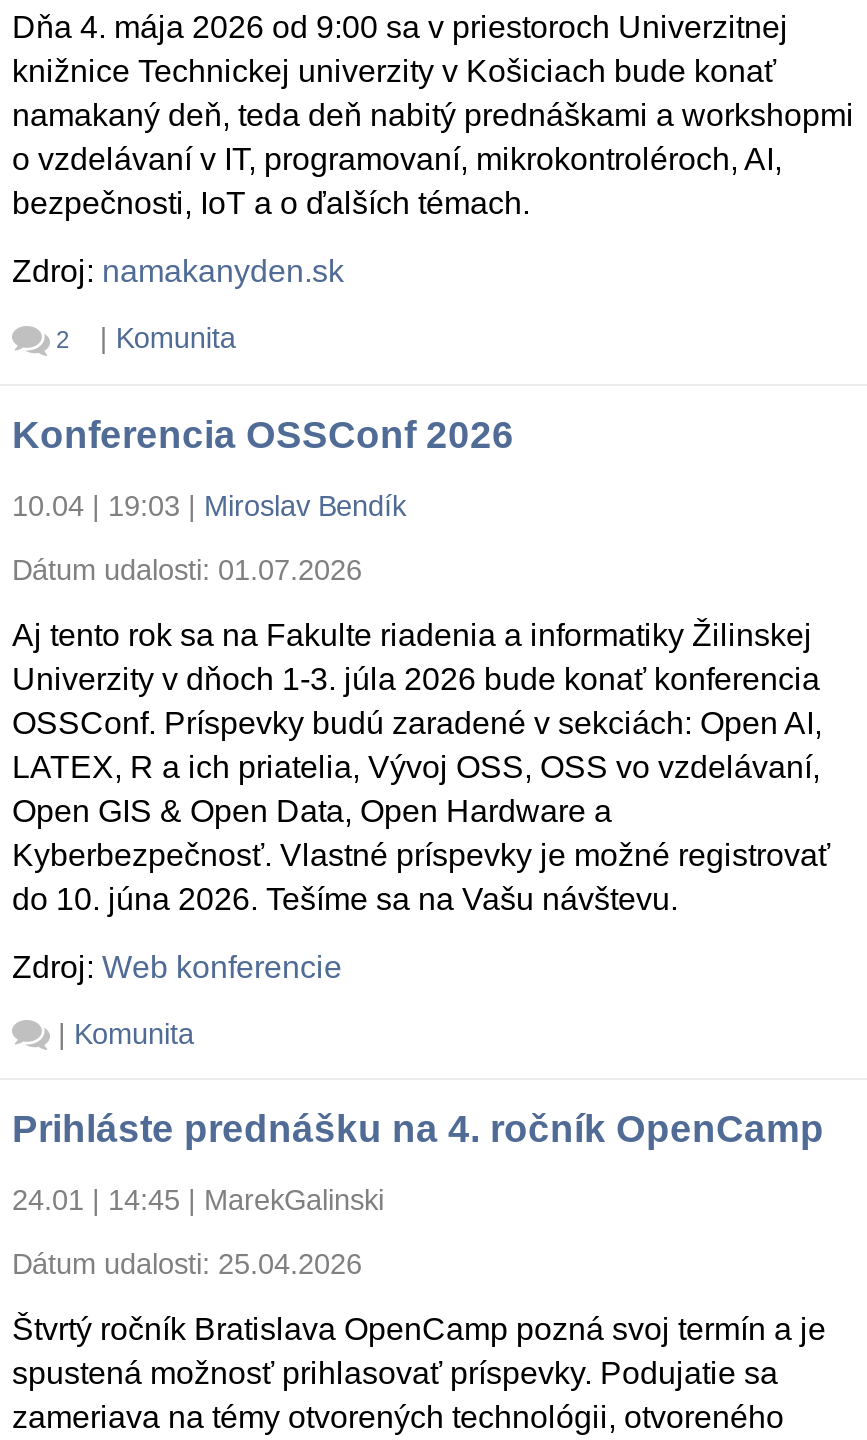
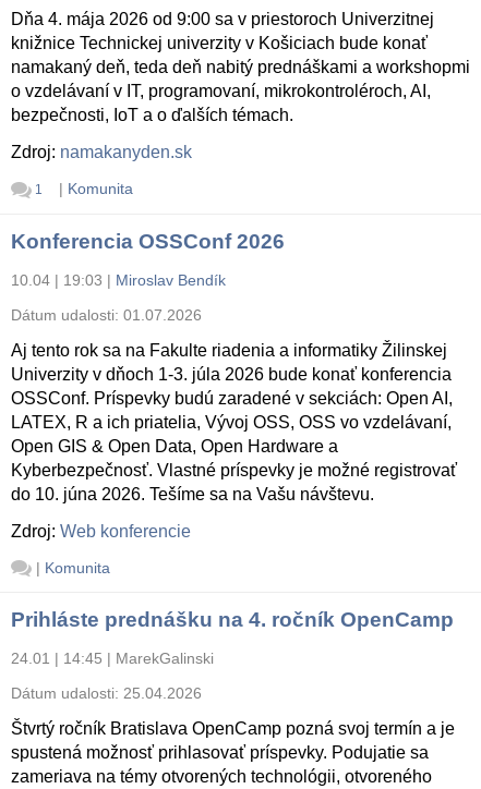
- 2
+ 1
